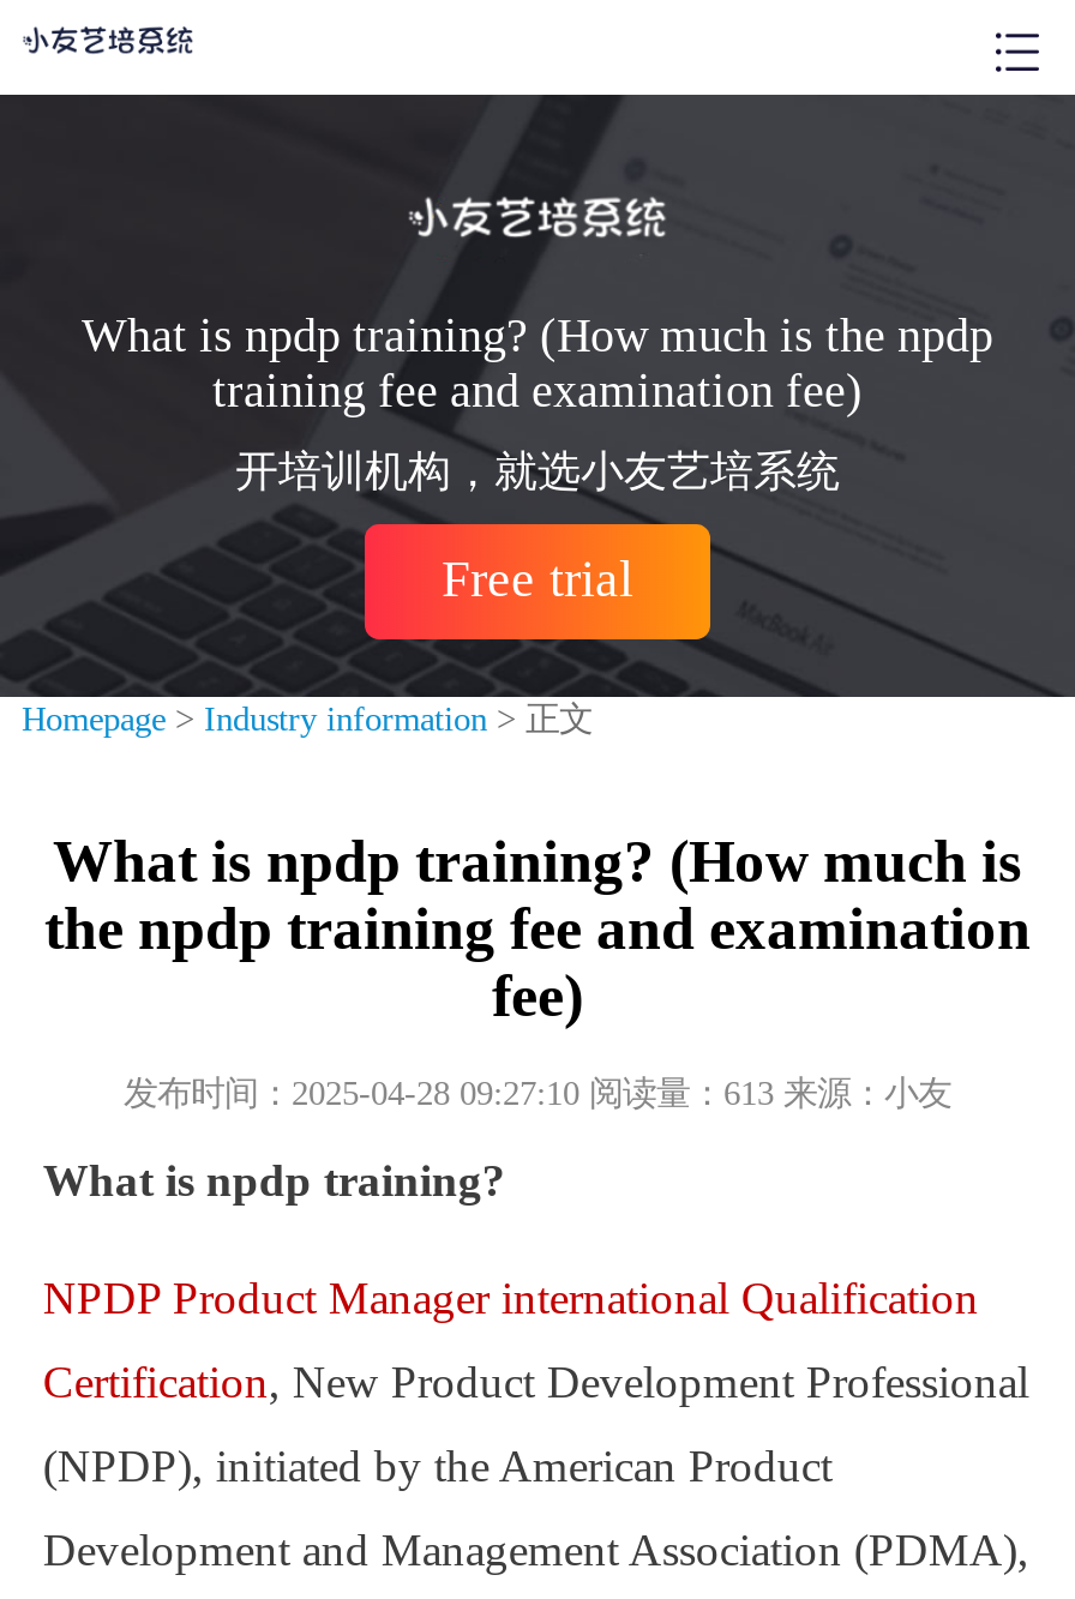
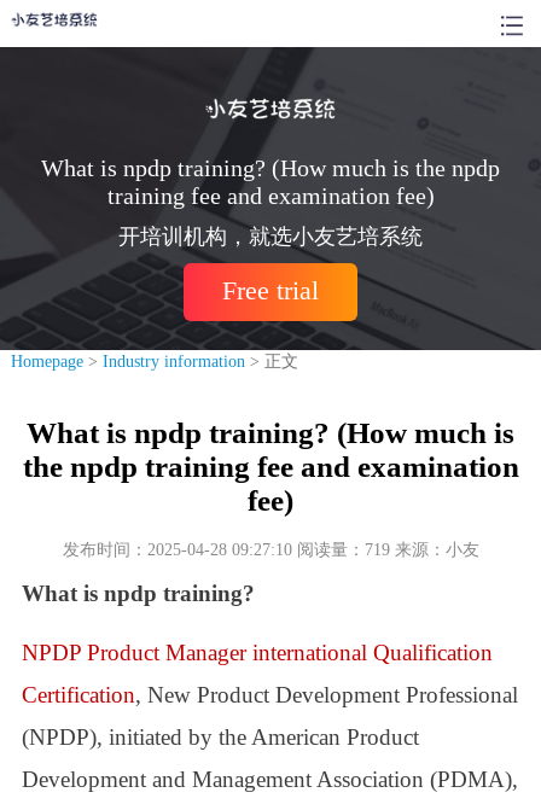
- 发布时间：2025-04-28 09:27:10 阅读量：613 来源：小友
+ 发布时间：2025-04-28 09:27:10 阅读量：719 来源：小友
